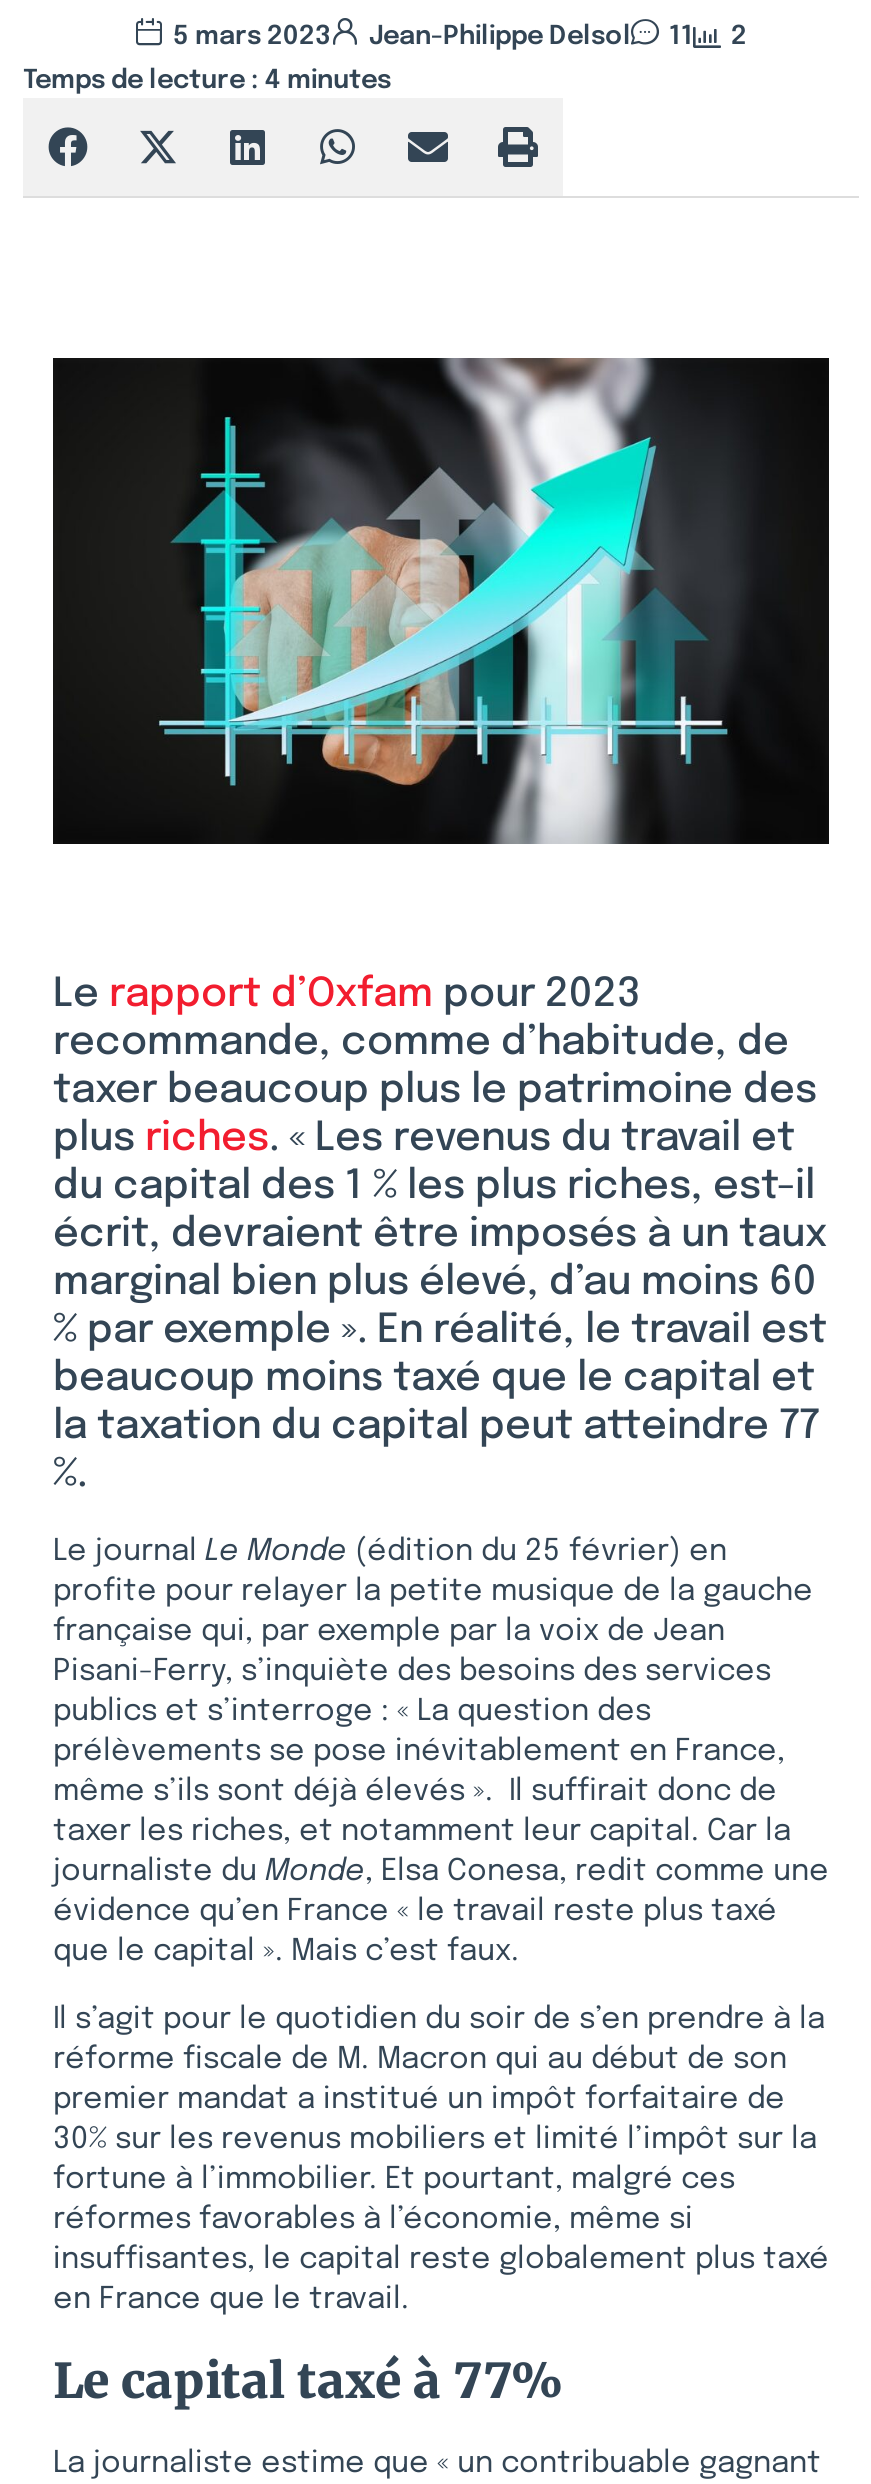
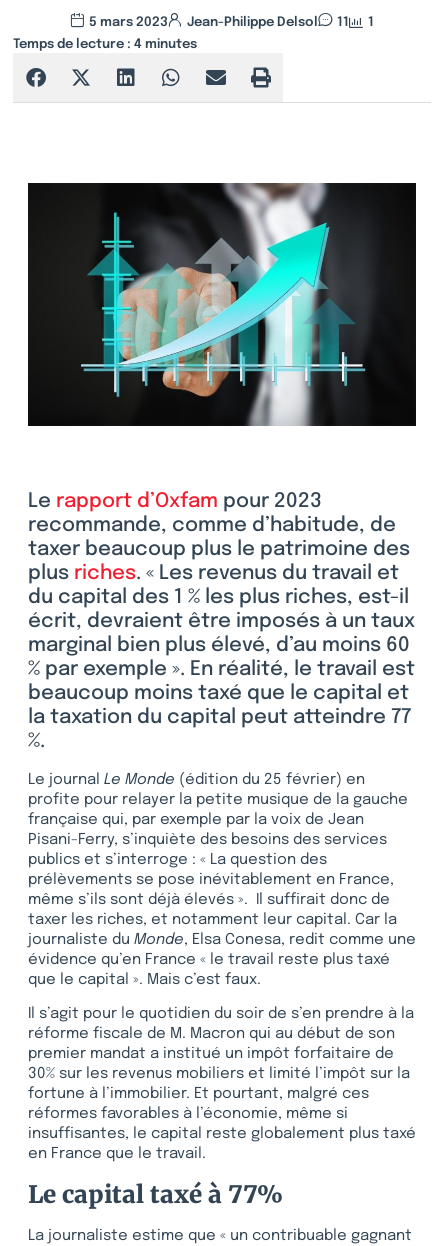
- 5 mars 2023 Jean-Philippe Delsol 11 2
+ 5 mars 2023 Jean-Philippe Delsol 11 1
